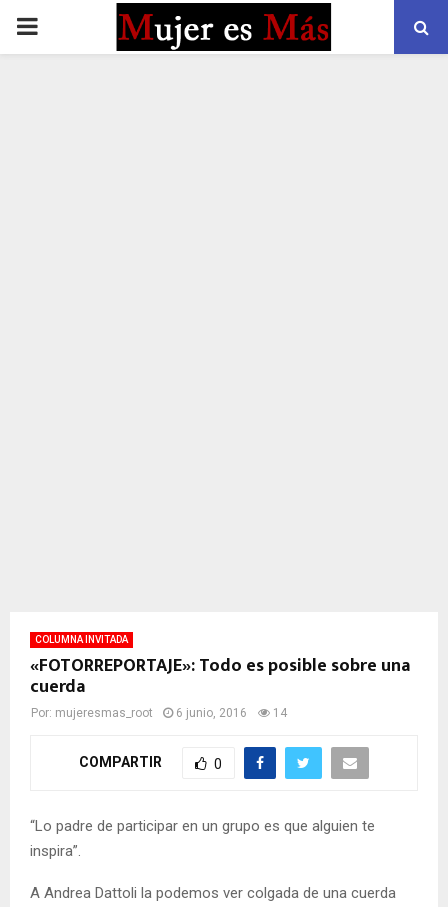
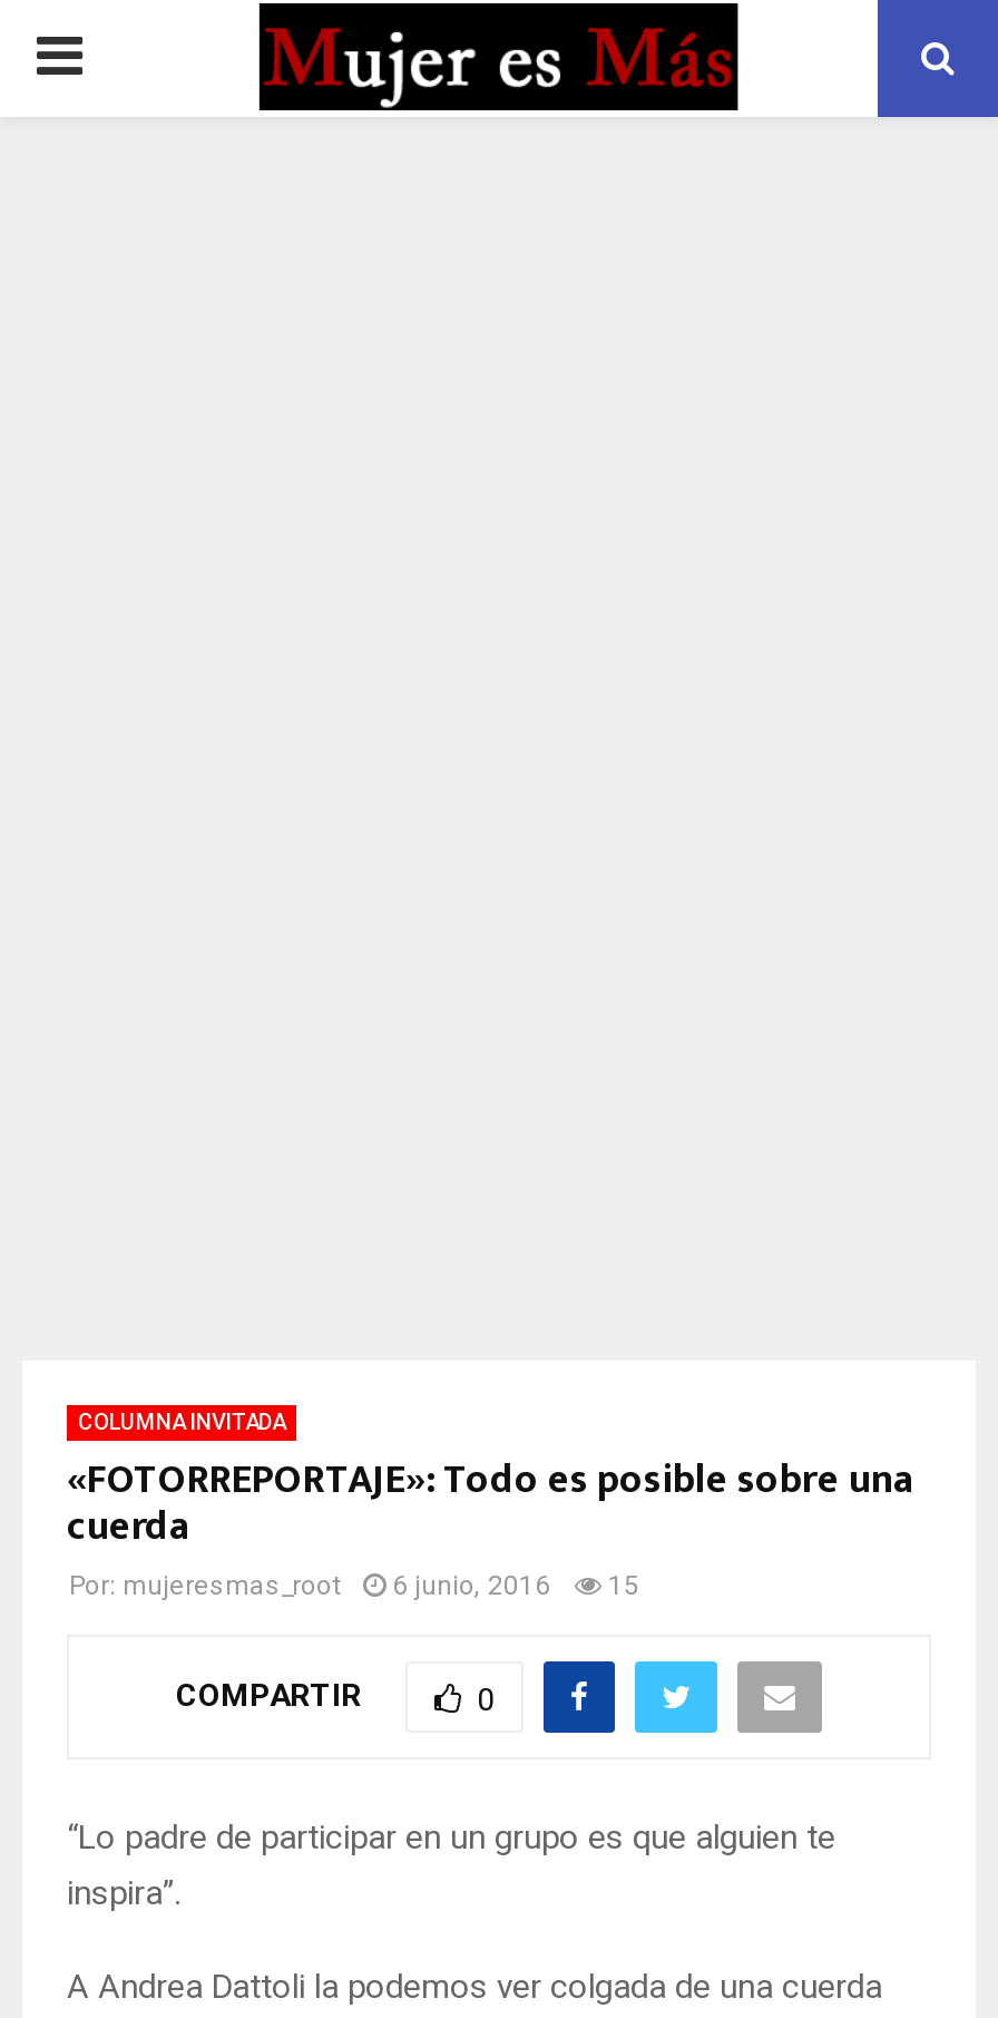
- Por: mujeresmas_root 6 junio, 2016 14
+ Por: mujeresmas_root 6 junio, 2016 15
